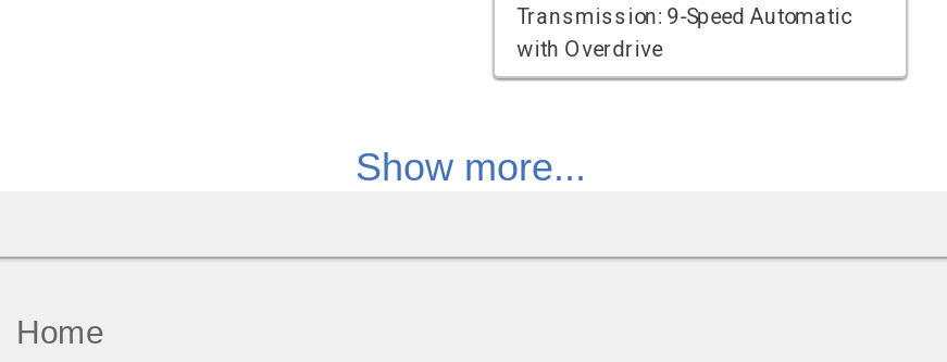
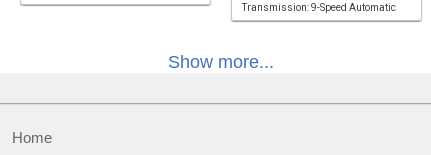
- with Overdrive
